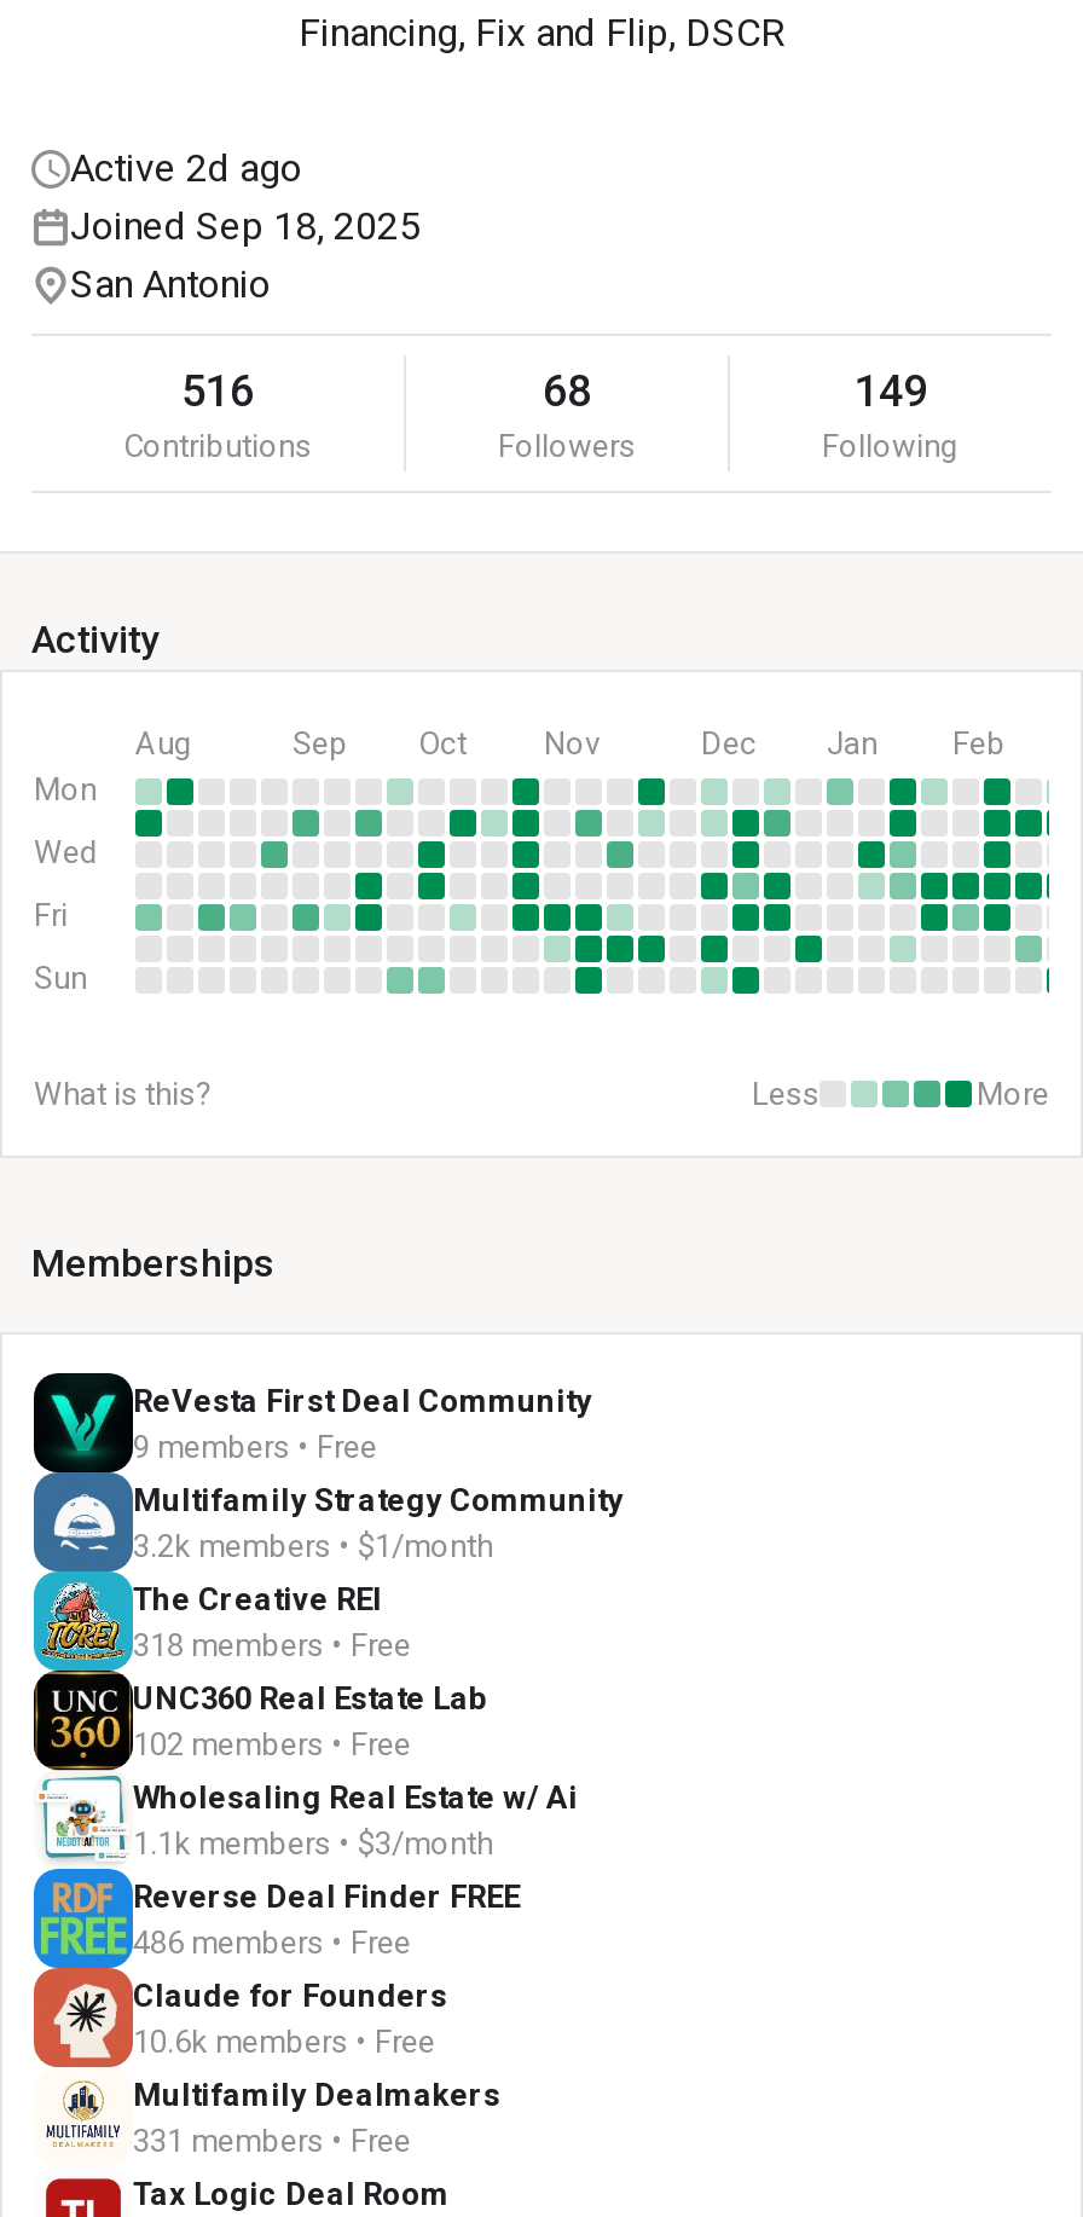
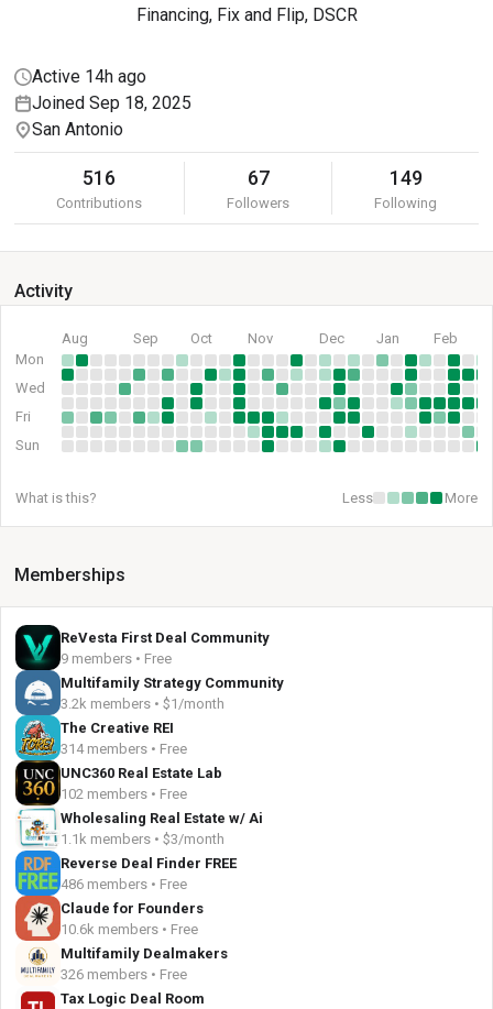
- Active 2d ago
+ Active 14h ago

- 68
+ 67

- 318 members • Free
+ 314 members • Free

- 331 members • Free
+ 326 members • Free
